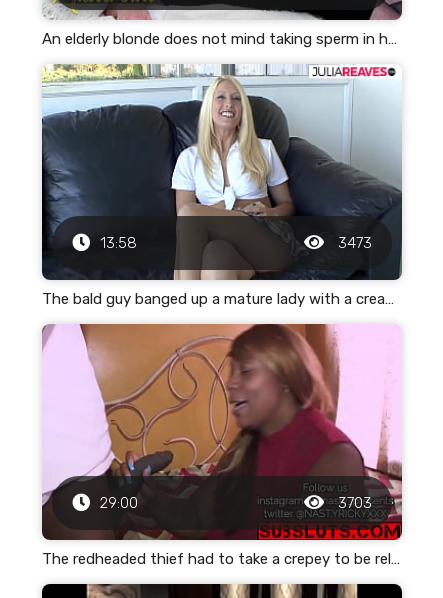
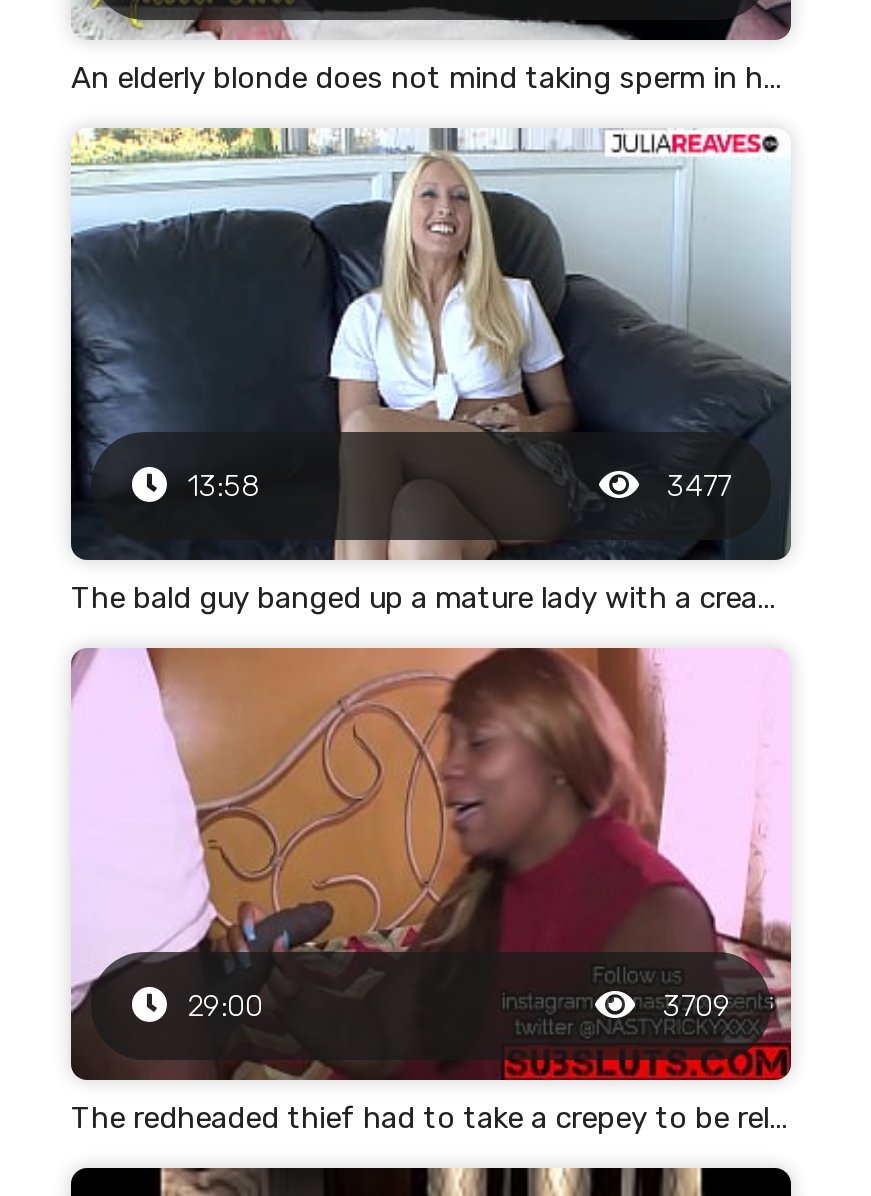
- 3473
+ 3477

- 3703
+ 3709
